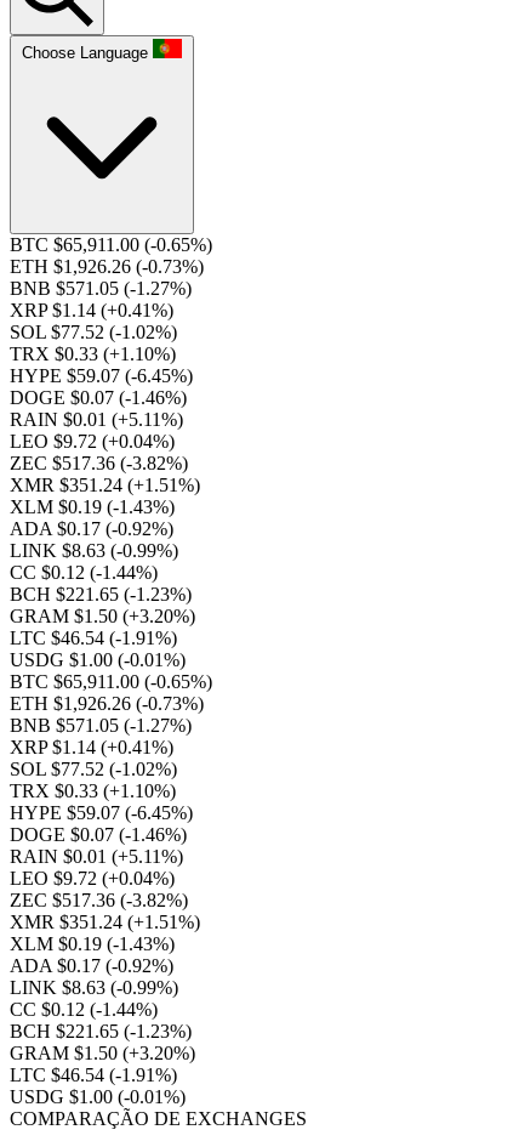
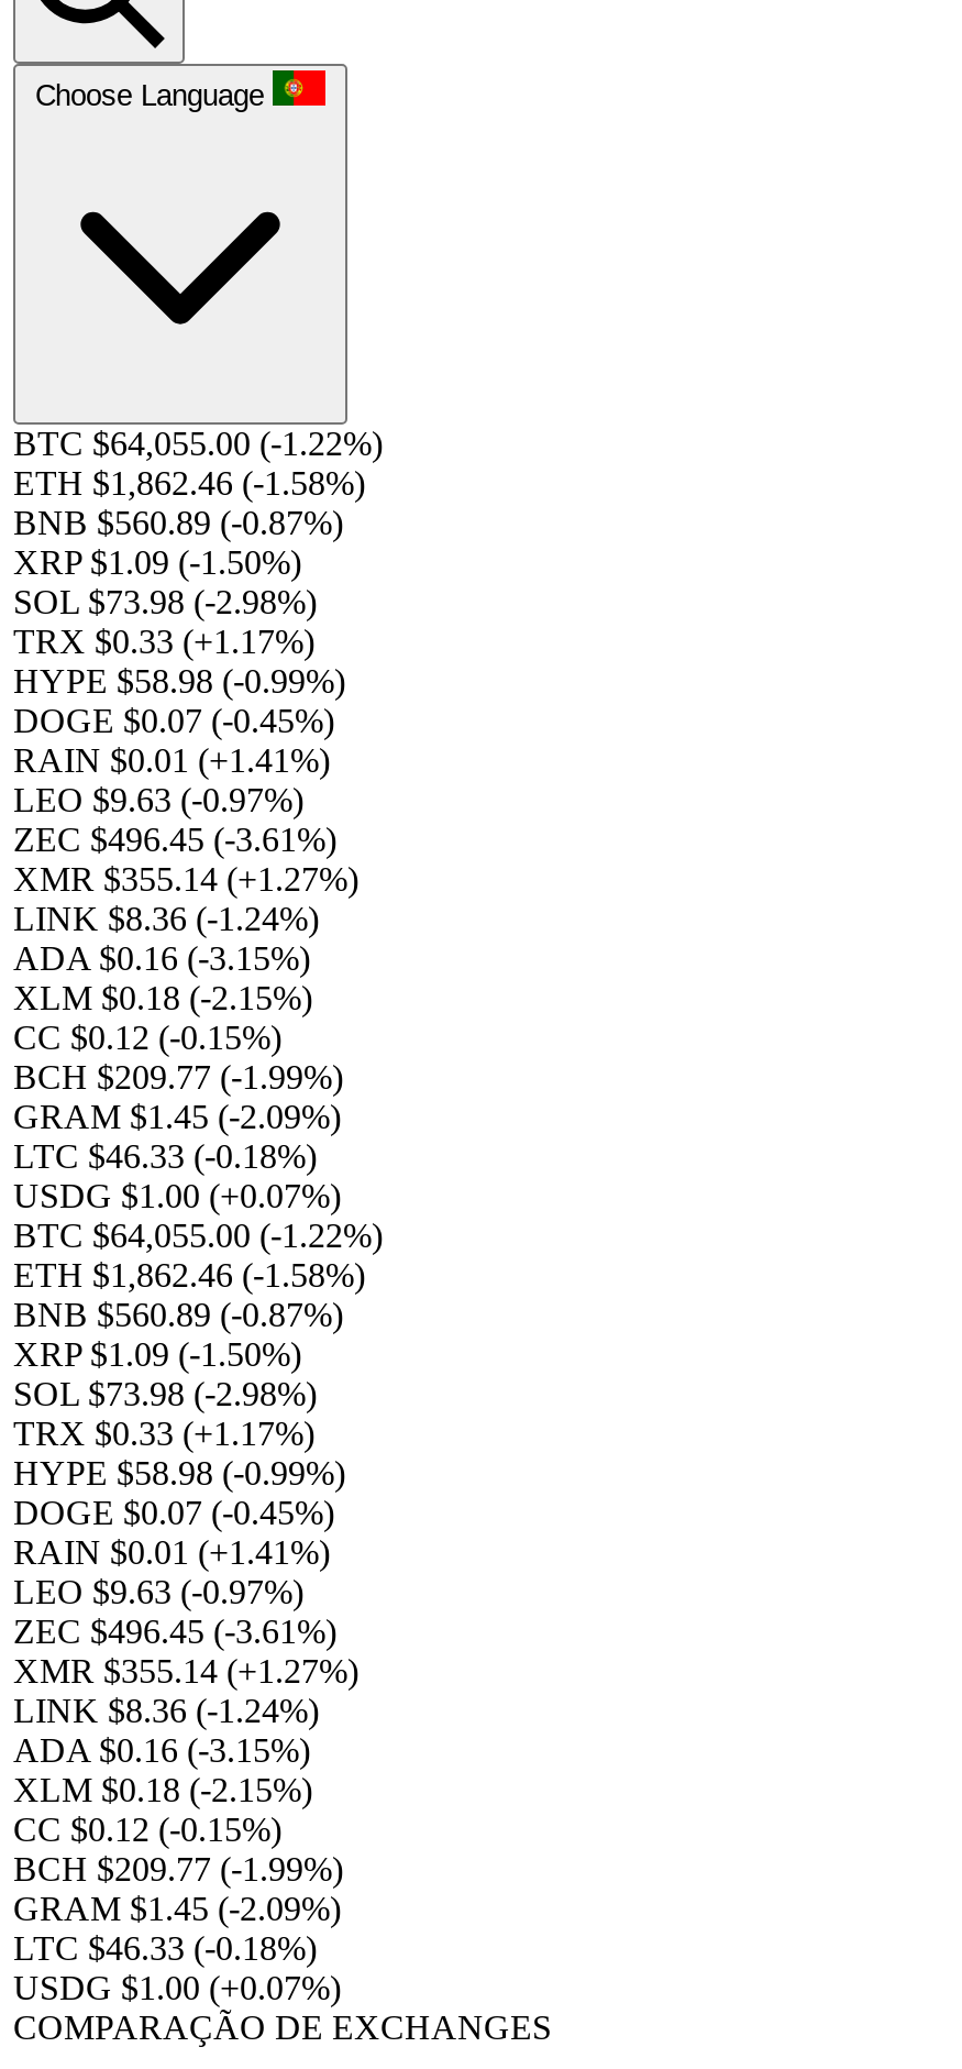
- BTC $65,911.00(-0.65%)
- ETH $1,926.26 (-0.73%)
- BNB $571.05 (-1.27%)
- XRP $1.14 (+0.41%)
- SOL $77.52(-1.02%)
- TRX $0.33 (+1.10%)
- HYPE $59.07 (-6.45%)
- DOGE $0.07 (-1.46%)
- RAIN $0.01 (+5.11%)
- LEO $9.72 (+0.04%)
- ZEC $517.36 (-3.82%)
- XMR $351.24(+1.51%)
- XLM $0.19 (-1.43%)
- ADA $0.17 (-0.92%)
- LINK $8.63 (-0.99%)
- CC $0.12 (-1.44%)
- BCH $221.65 (-1.23%)
- GRAM $1.50 (+3.20%)
- LTC $46.54 (-1.91%)
- USDG $1.00(-0.01%)
- BTC $65,911.00 (-0.65%)
- ETH $1,926.26 (-0.73%)
- BNB $571.05 (-1.27%)
- XRP $1.14 (+0.41%)
- SOL $77.52(-1.02%)
- TRX $0.33 (+1.10%)
- HYPE $59.07 (-6.45%)
- DOGE $0.07 (-1.46%)
- RAIN $0.01 (+5.11%)
- LEO $9.72 (+0.04%)
- ZEC $517.36 (-3.82%)
- XMR $351.24(+1.51%)
- XLM $0.19 (-1.43%)
- ADA $0.17 (-0.92%)
- LINK $8.63 (-0.99%)
- CC $0.12 (-1.44%)
- BCH $221.65 (-1.23%)
- GRAM $1.50 (+3.20%)
- LTC $46.54 (-1.91%)
- USDG $1.00(-0.01%)
+ BTC $64,055.00(-1.22%)
+ ETH $1,862.46 (-1.58%)
+ BNB $560.89 (-0.87%)
+ XRP $1.09 (-1.50%)
+ SOL $73.98(-2.98%)
+ TRX $0.33 (+1.17%)
+ HYPE $58.98 (-0.99%)
+ DOGE $0.07 (-0.45%)
+ RAIN $0.01 (+1.41%)
+ LEO $9.63 (-0.97%)
+ ZEC $496.45 (-3.61%)
+ XMR $355.14(+1.27%)
+ LINK $8.36 (-1.24%)
+ ADA $0.16 (-3.15%)
+ XLM $0.18 (-2.15%)
+ CC $0.12 (-0.15%)
+ BCH $209.77 (-1.99%)
+ GRAM $1.45 (-2.09%)
+ LTC $46.33 (-0.18%)
+ USDG $1.00(+0.07%)
+ BTC $64,055.00 (-1.22%)
+ ETH $1,862.46 (-1.58%)
+ BNB $560.89 (-0.87%)
+ XRP $1.09 (-1.50%)
+ SOL $73.98(-2.98%)
+ TRX $0.33 (+1.17%)
+ HYPE $58.98 (-0.99%)
+ DOGE $0.07 (-0.45%)
+ RAIN $0.01 (+1.41%)
+ LEO $9.63 (-0.97%)
+ ZEC $496.45 (-3.61%)
+ XMR $355.14(+1.27%)
+ LINK $8.36 (-1.24%)
+ ADA $0.16 (-3.15%)
+ XLM $0.18 (-2.15%)
+ CC $0.12 (-0.15%)
+ BCH $209.77 (-1.99%)
+ GRAM $1.45 (-2.09%)
+ LTC $46.33 (-0.18%)
+ USDG $1.00(+0.07%)
